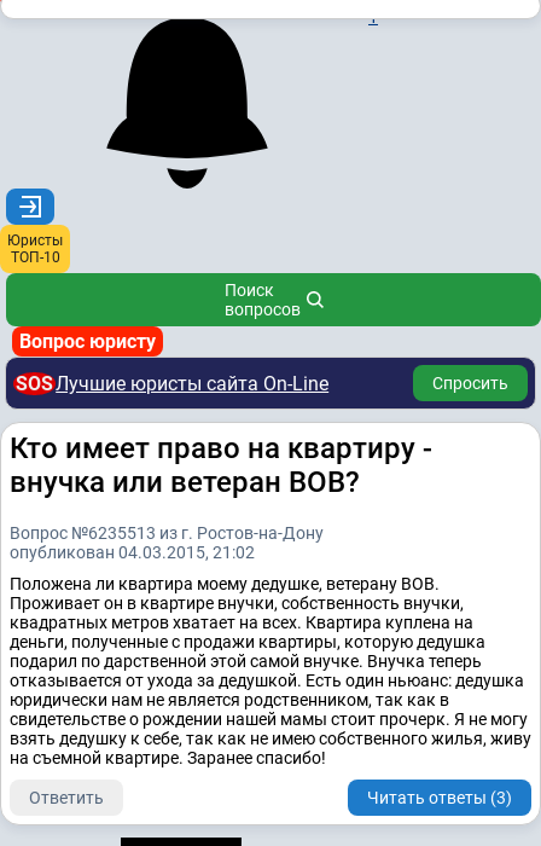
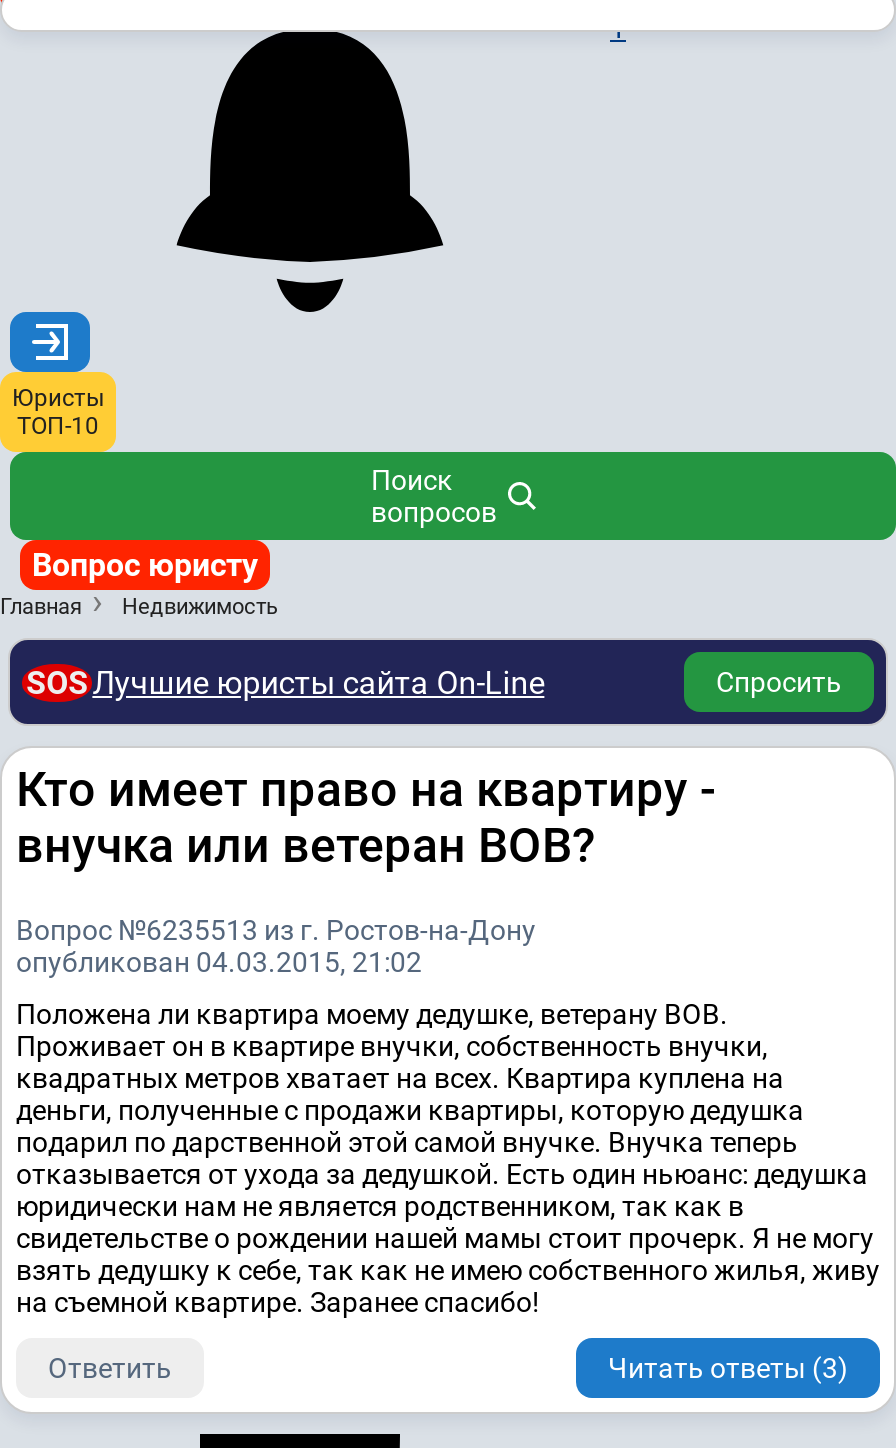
+ Главная
+ Недвижимость
